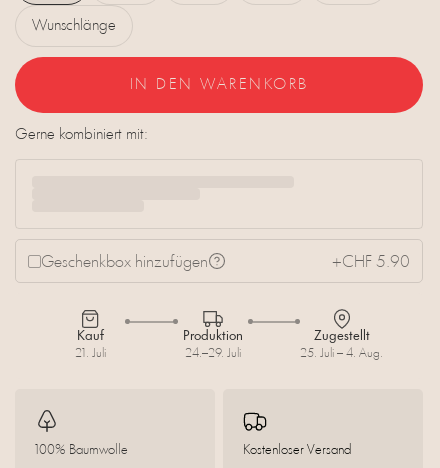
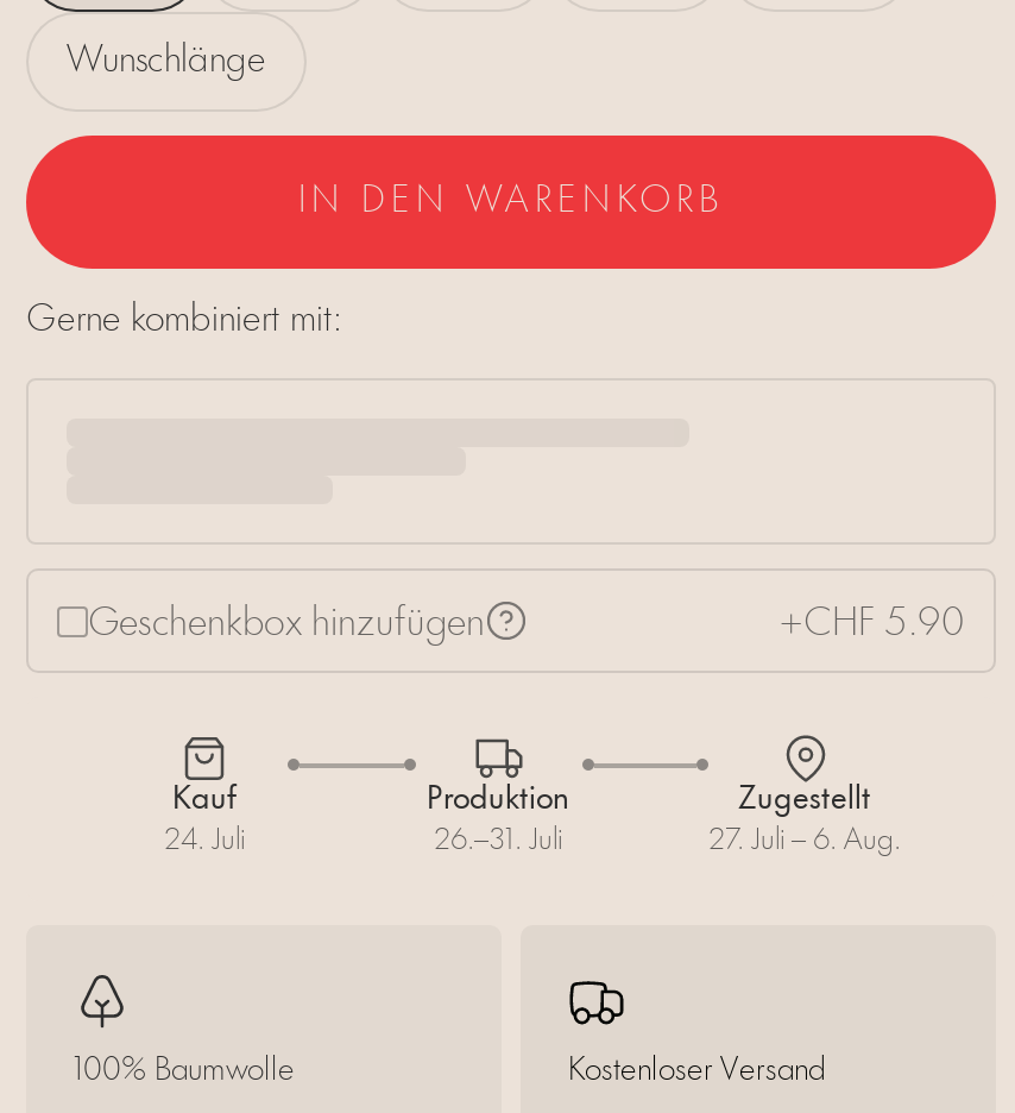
- 21. Juli
+ 24. Juli

- 24.–29. Juli
+ 26.–31. Juli

- 25. Juli – 4. Aug.
+ 27. Juli – 6. Aug.
